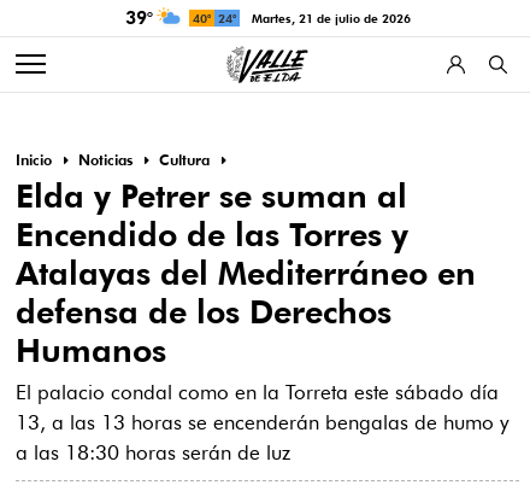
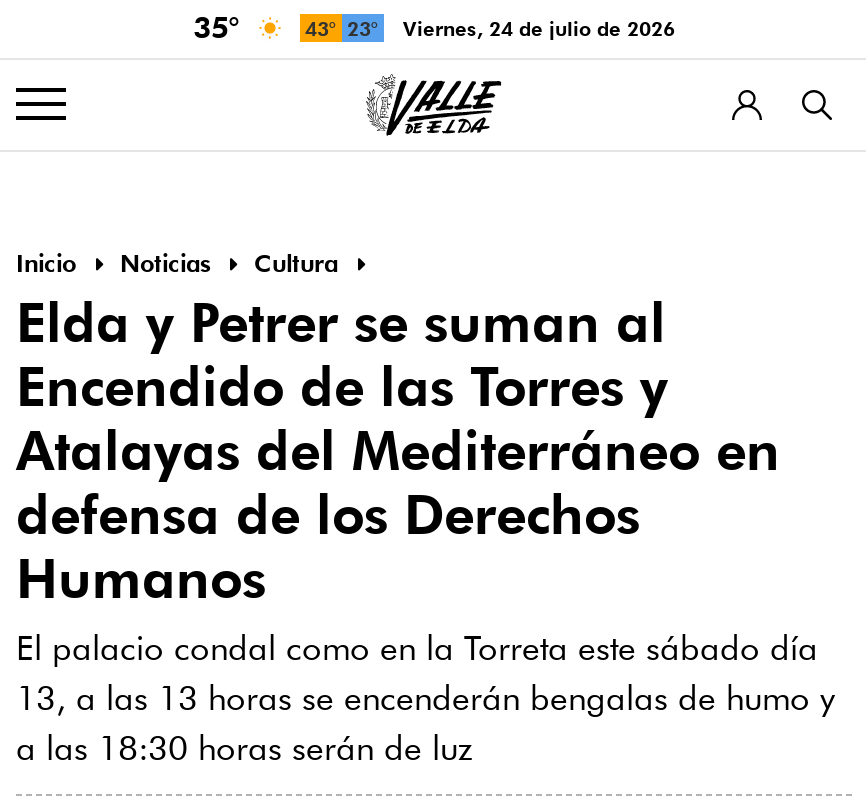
- 39°
+ 35°

- 40° 24°
+ 43° 23°

- martes, 21 de julio de 2026
+ viernes, 24 de julio de 2026
